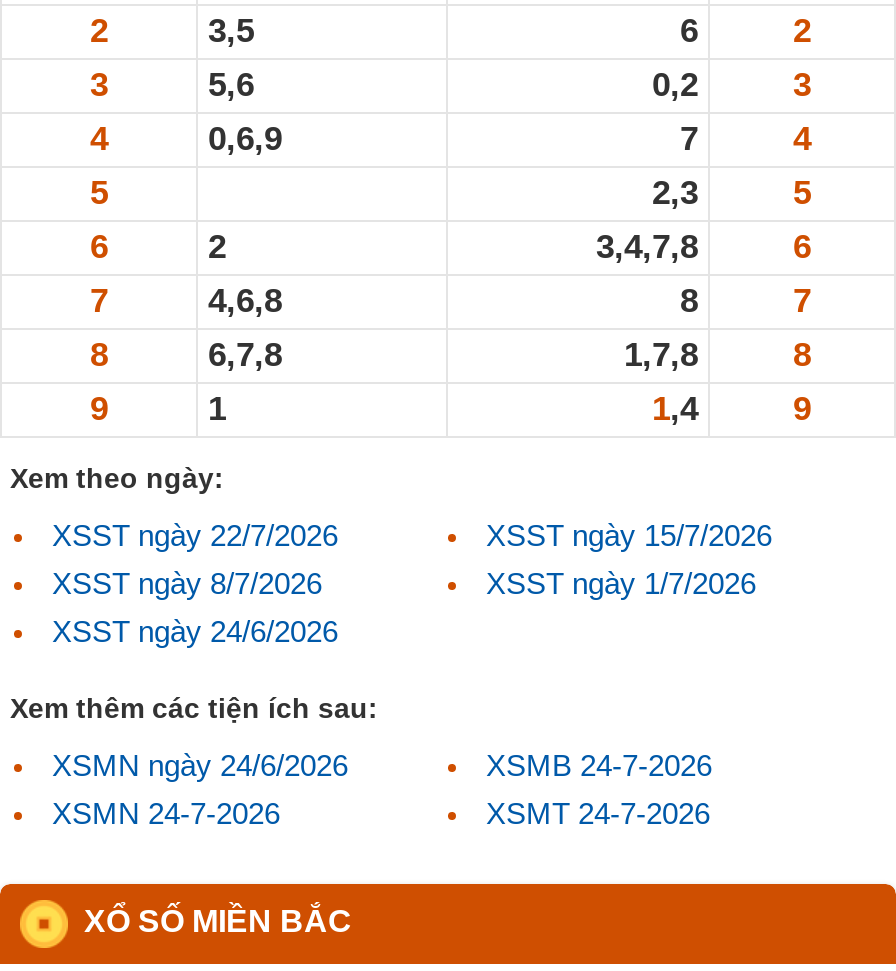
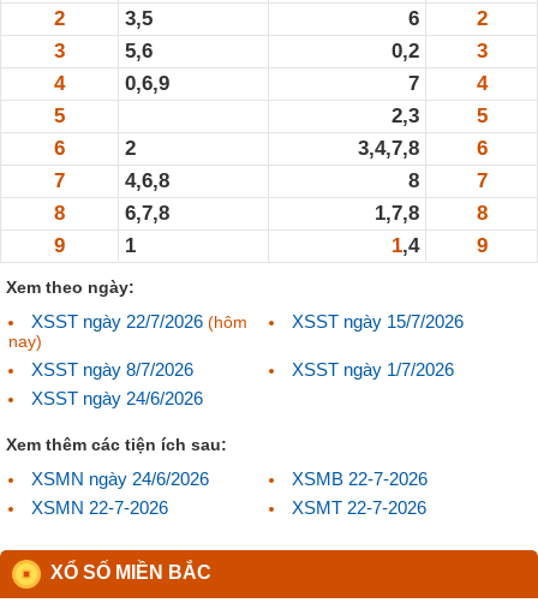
- XSST ngày 22/7/2026
+ XSST ngày 22/7/2026 (hôm
+ nay)

- XSMB 24-7-2026
+ XSMB 22-7-2026

- XSMN 24-7-2026
+ XSMN 22-7-2026

- XSMT 24-7-2026
+ XSMT 22-7-2026
